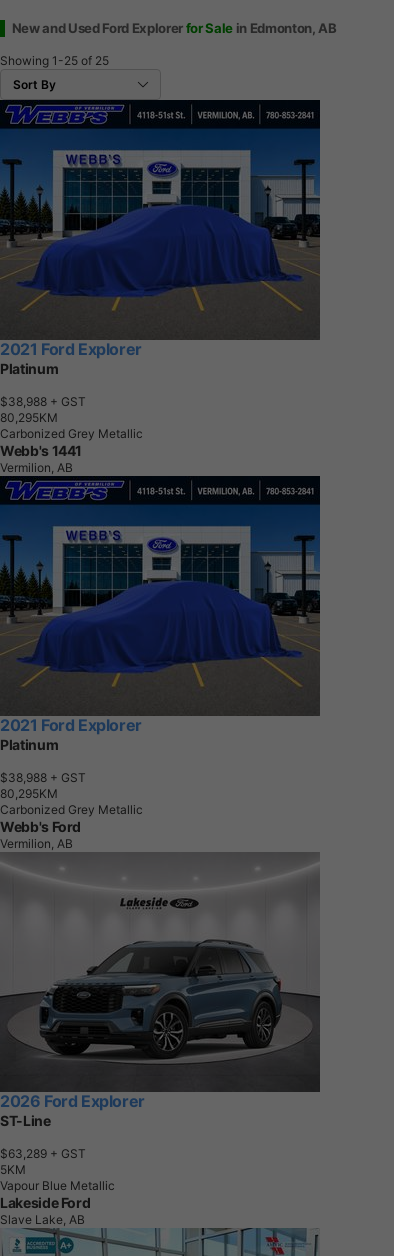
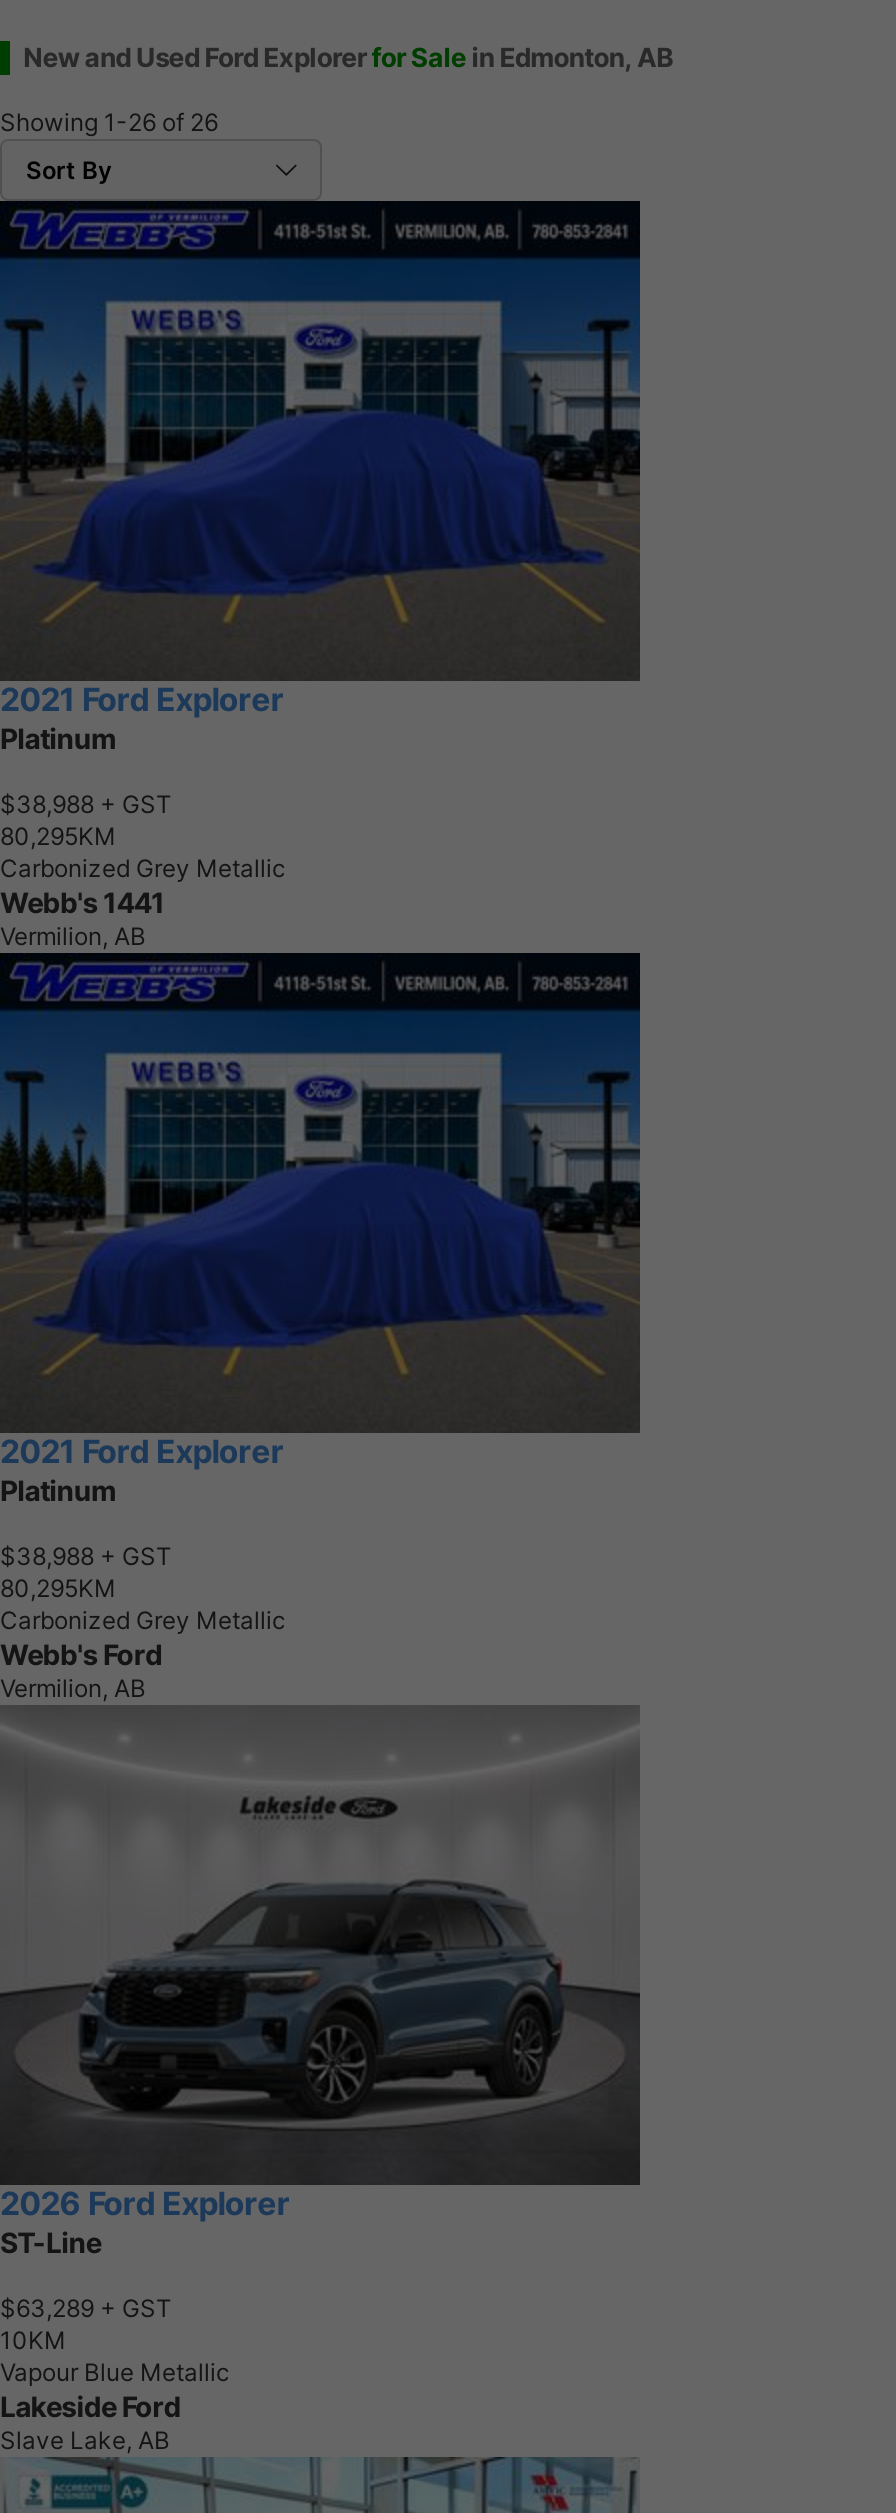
- Showing 1-25 of 25
+ Showing 1-26 of 26

- 5KM
+ 10KM
